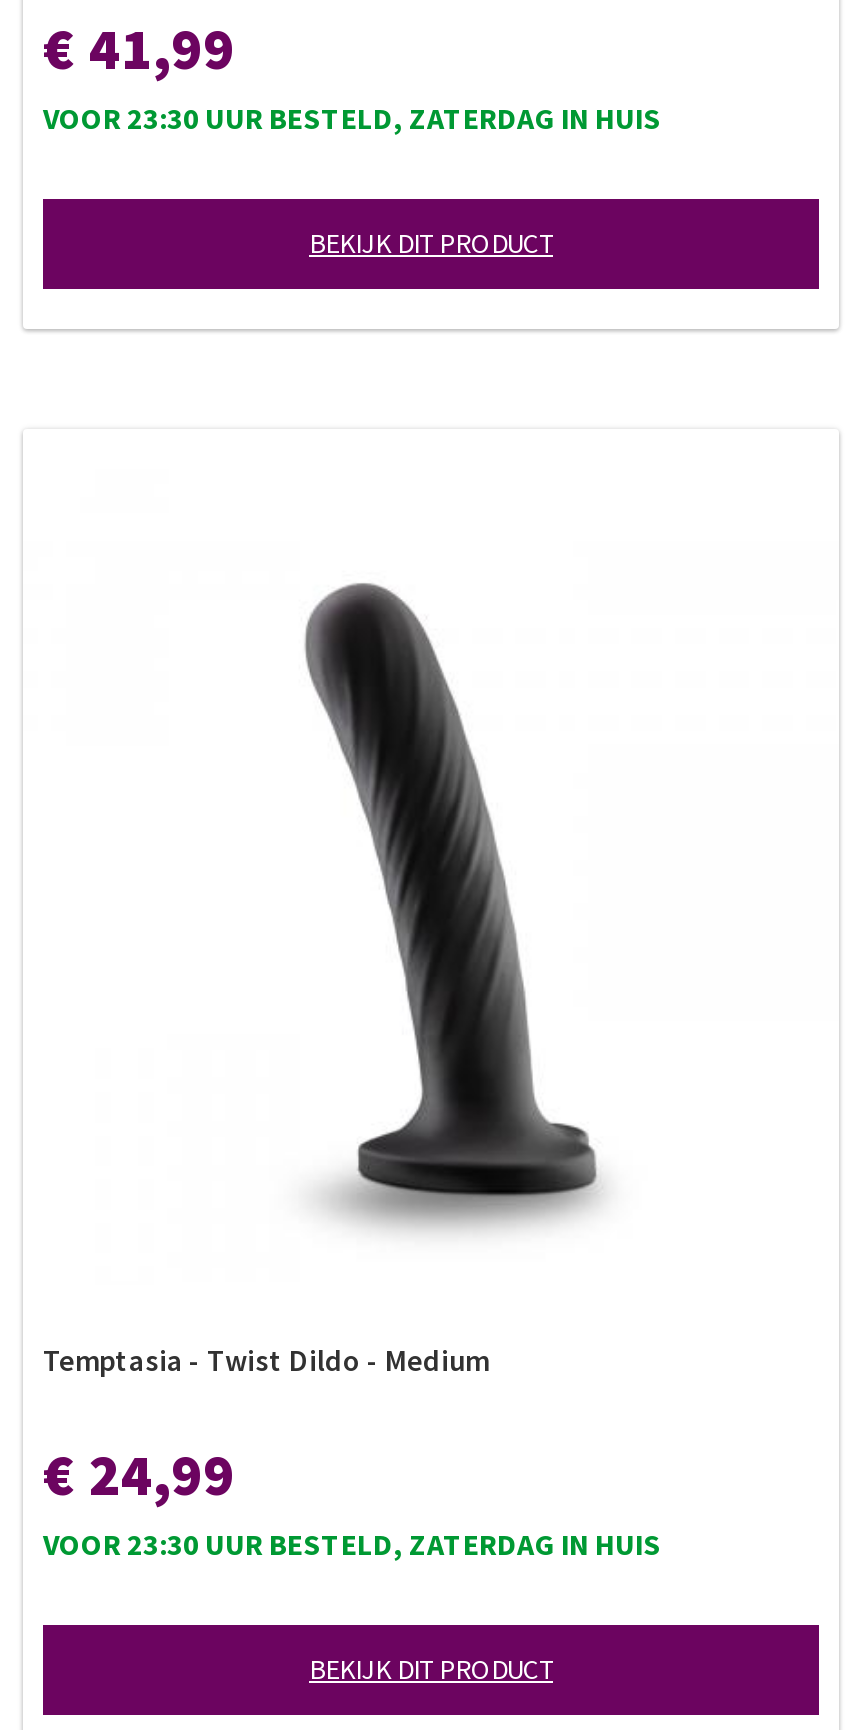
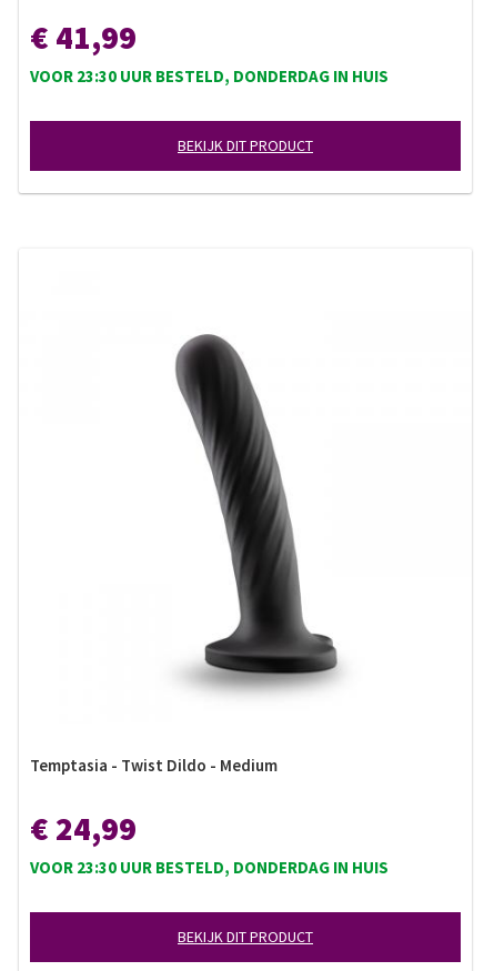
- VOOR 23:30 UUR BESTELD, ZATERDAG IN HUIS
+ VOOR 23:30 UUR BESTELD, DONDERDAG IN HUIS

- VOOR 23:30 UUR BESTELD, ZATERDAG IN HUIS
+ VOOR 23:30 UUR BESTELD, DONDERDAG IN HUIS
